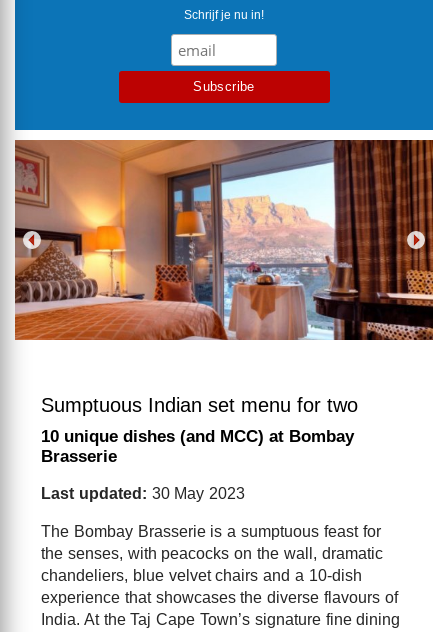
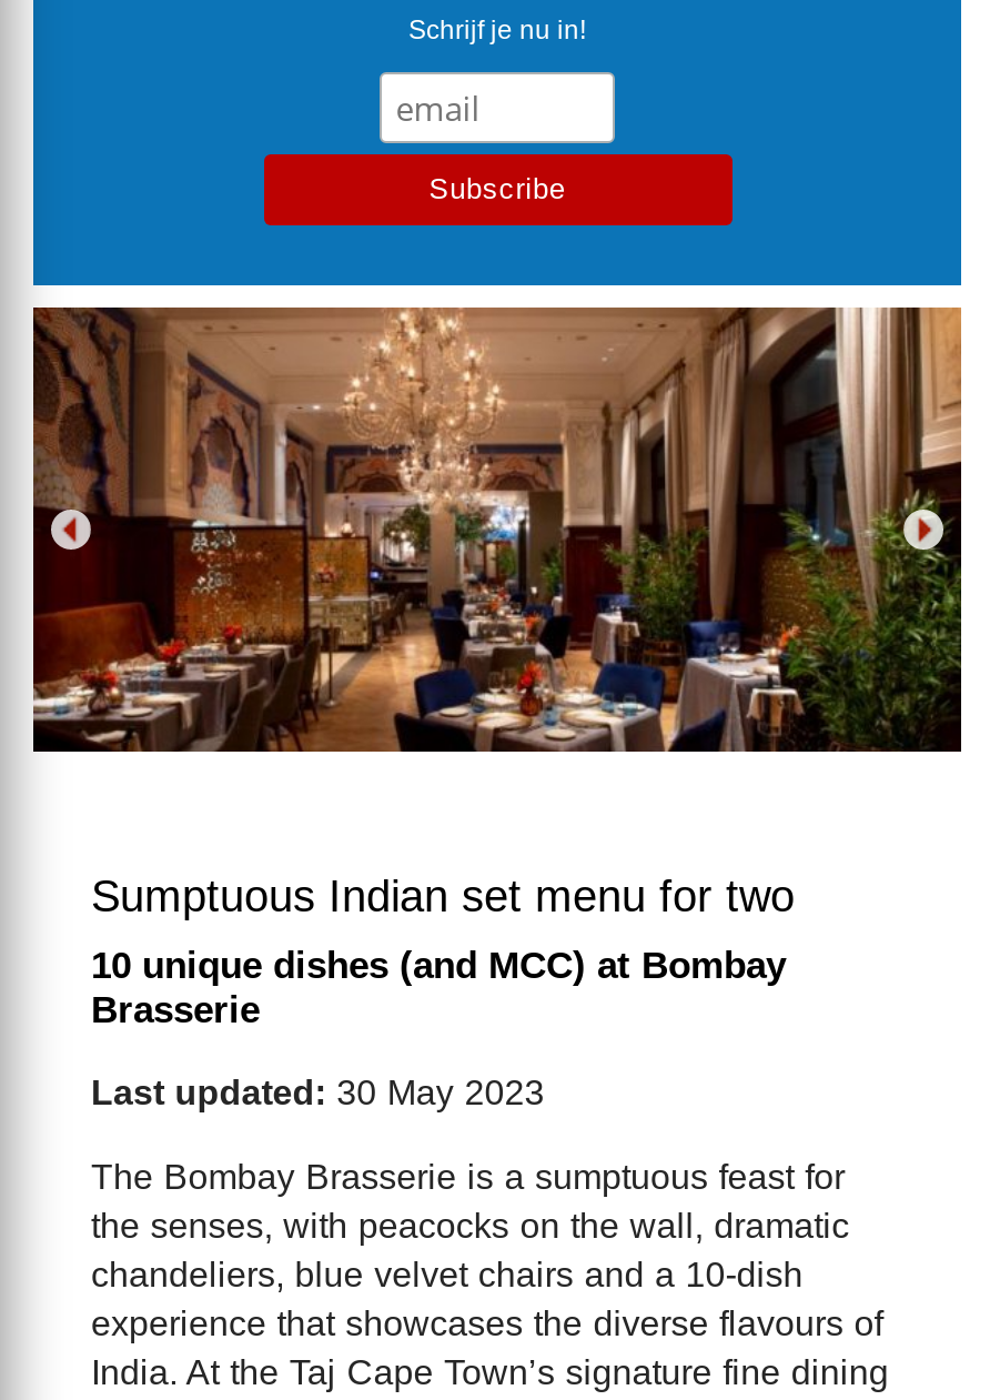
- [image]
+ [image]
